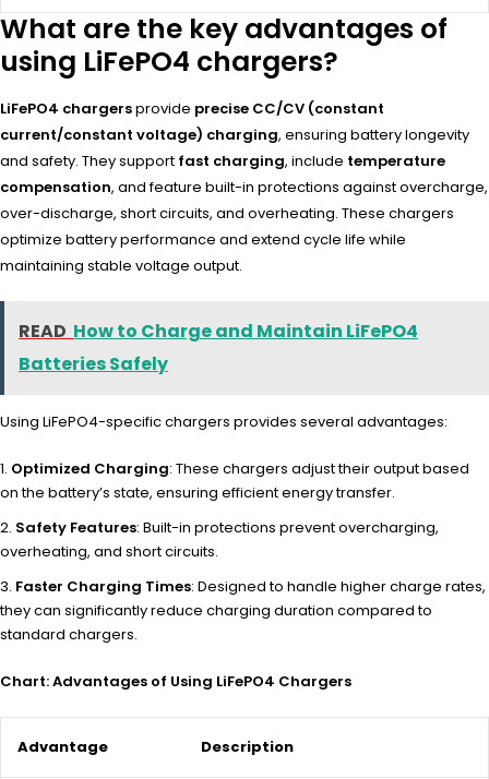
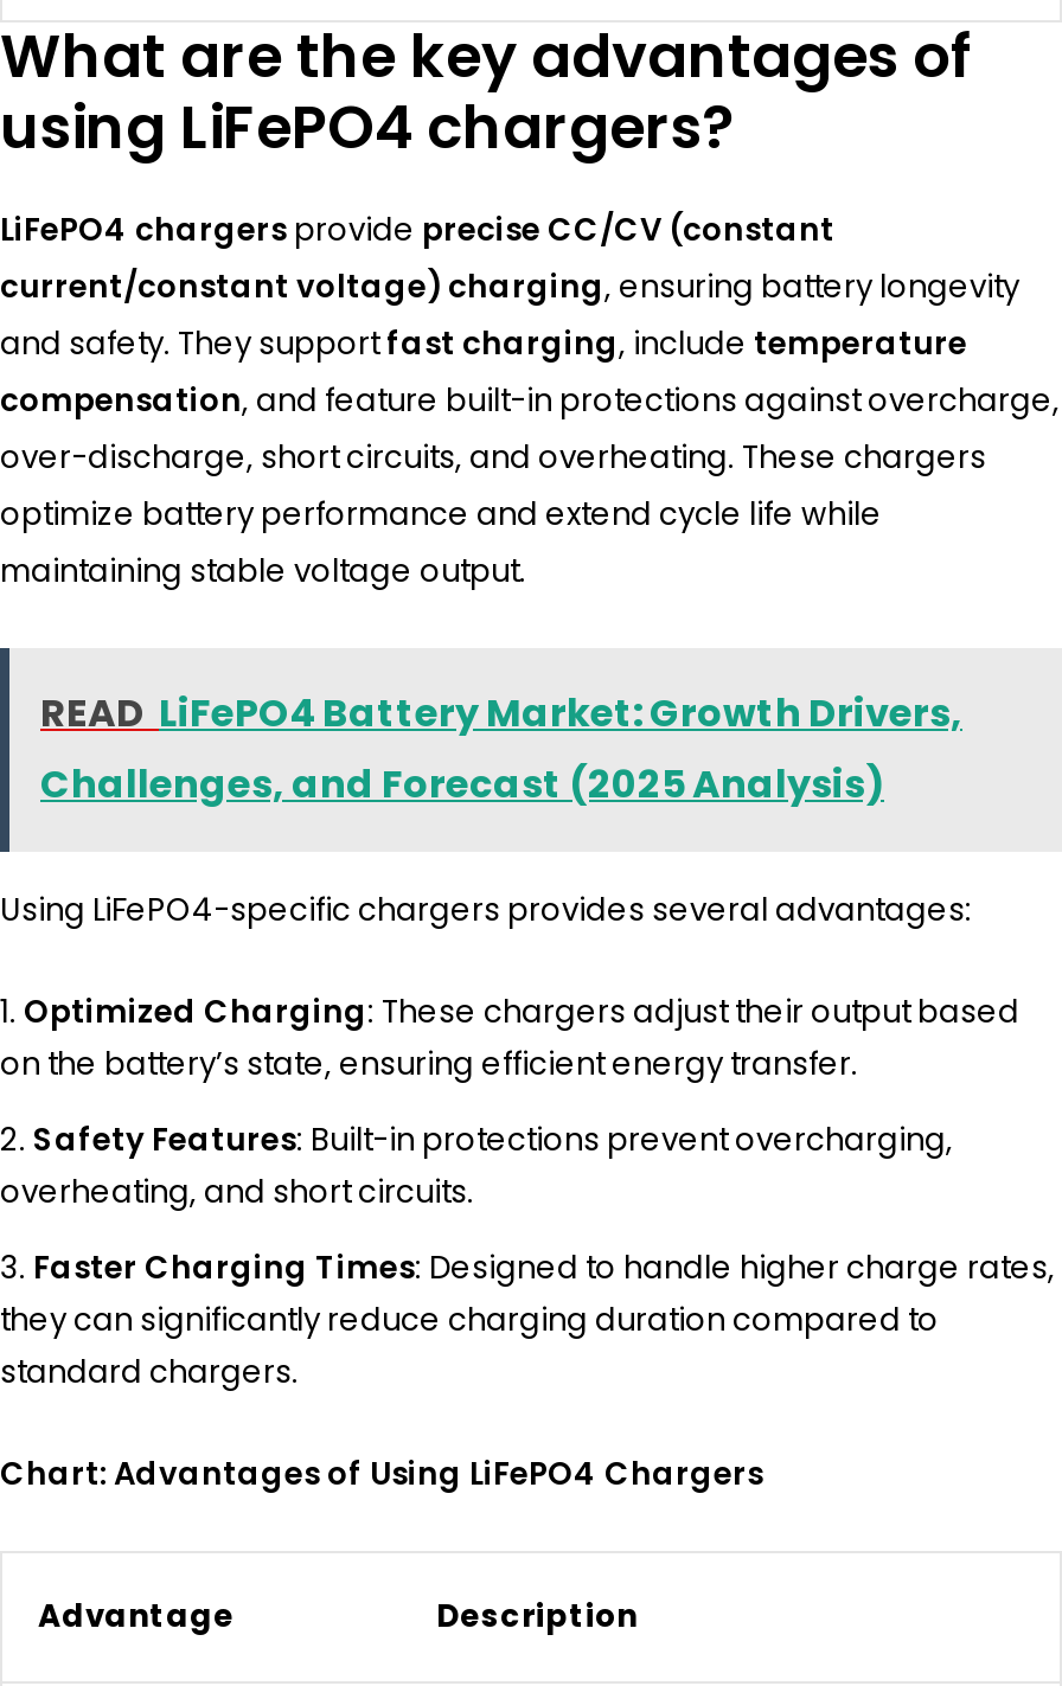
- READ How to Charge and Maintain LiFePO4
- Batteries Safely
+ READ LiFePO4 Battery Market: Growth Drivers,
+ Challenges, and Forecast (2025 Analysis)
